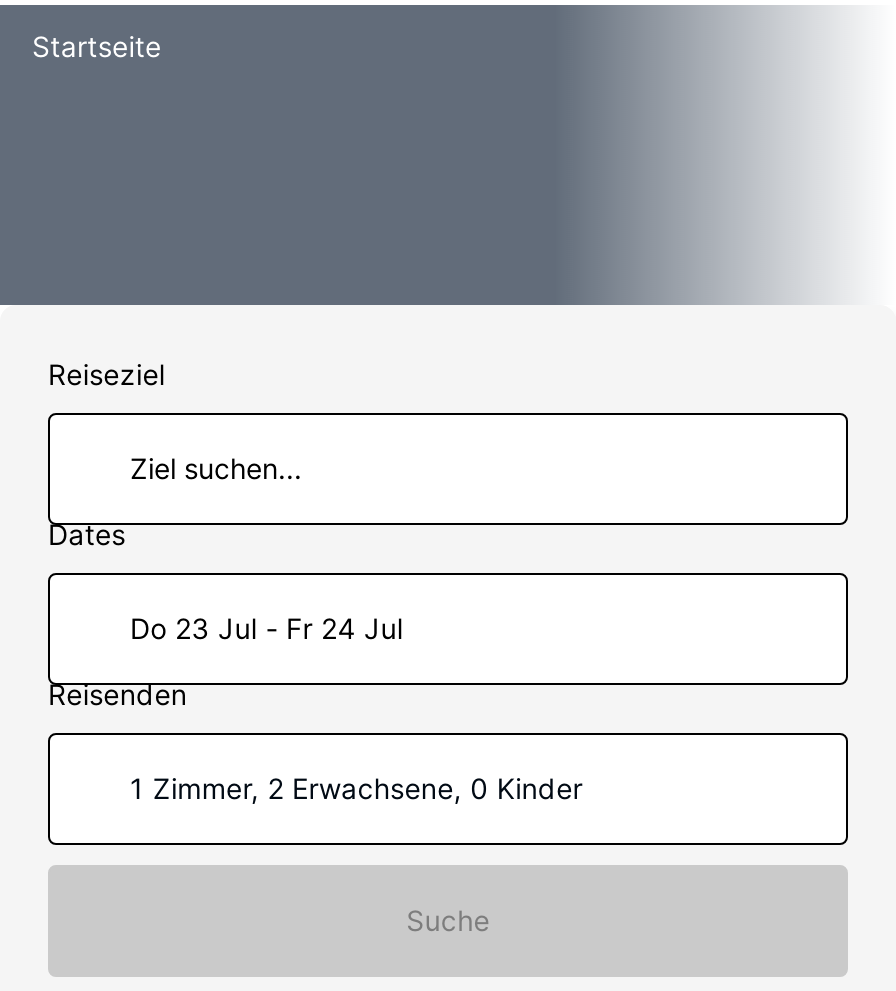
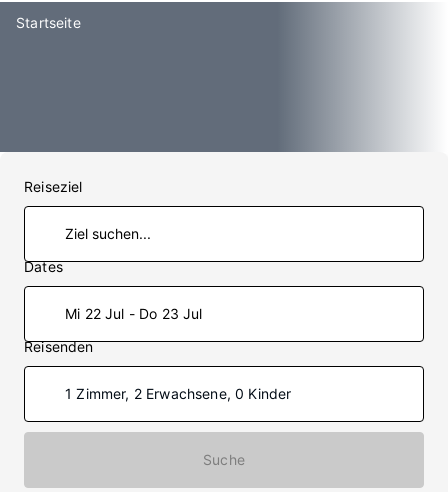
- Do 23 Jul - Fr 24 Jul
+ Mi 22 Jul - Do 23 Jul
